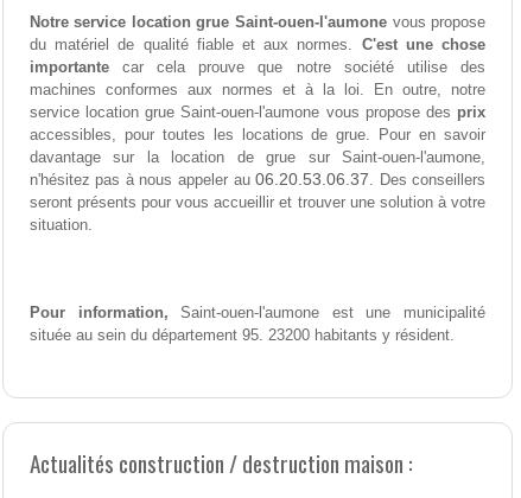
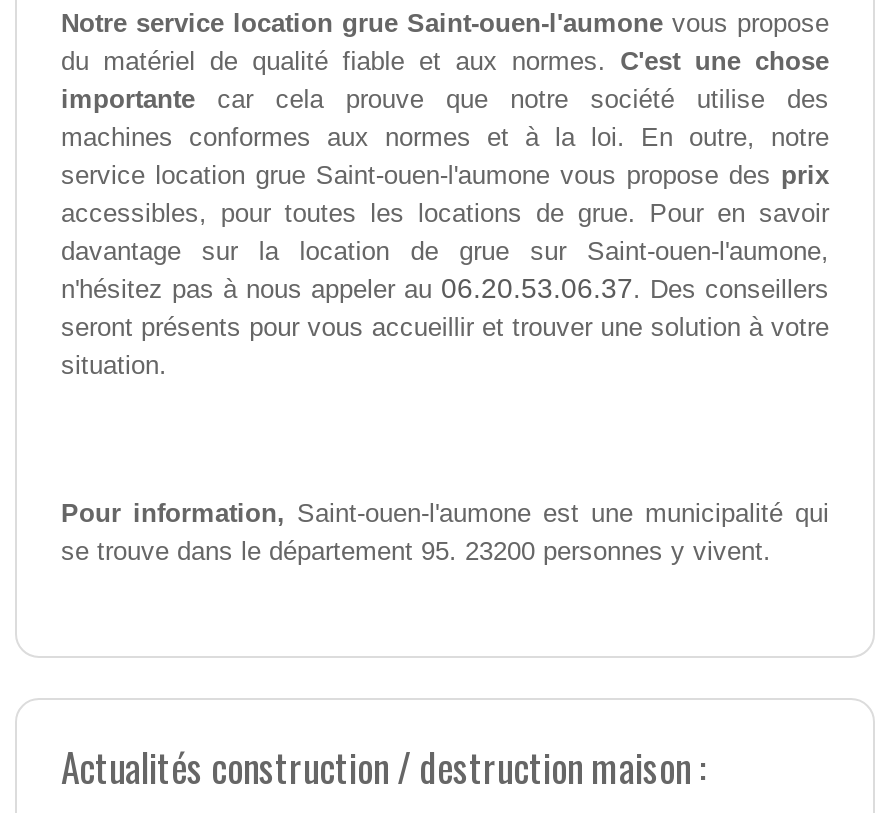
- Pour information, Saint-ouen-l'aumone est une municipalité
- située au sein du département 95. 23200 habitants y résident.
+ Pour information, Saint-ouen-l'aumone est une municipalité qui
+ se trouve dans le département 95. 23200 personnes y vivent.
